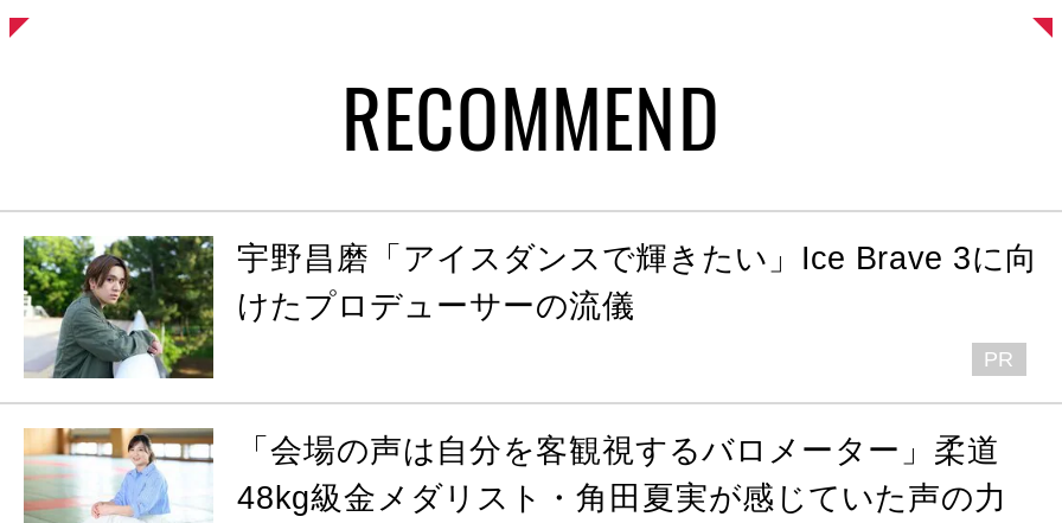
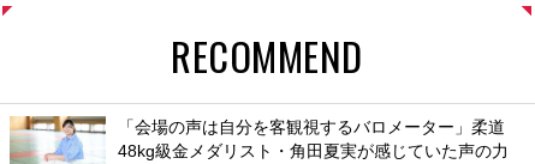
- [image]
- 宇野昌磨「アイスダンスで輝きたい」Ice Brave 3に向
- けたプロデューサーの流儀
- PR
